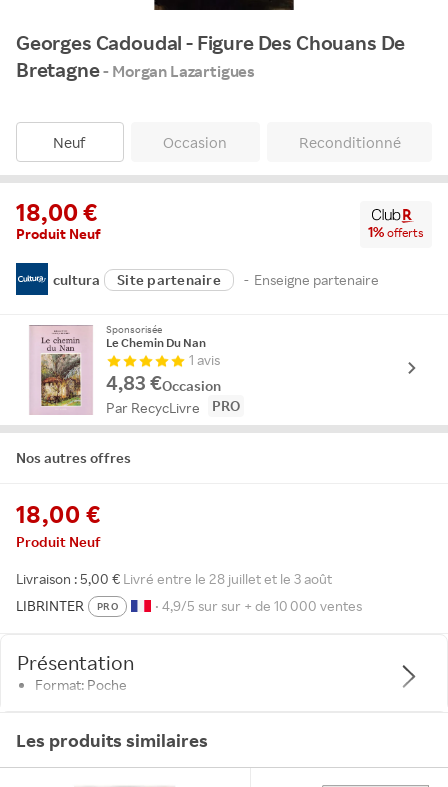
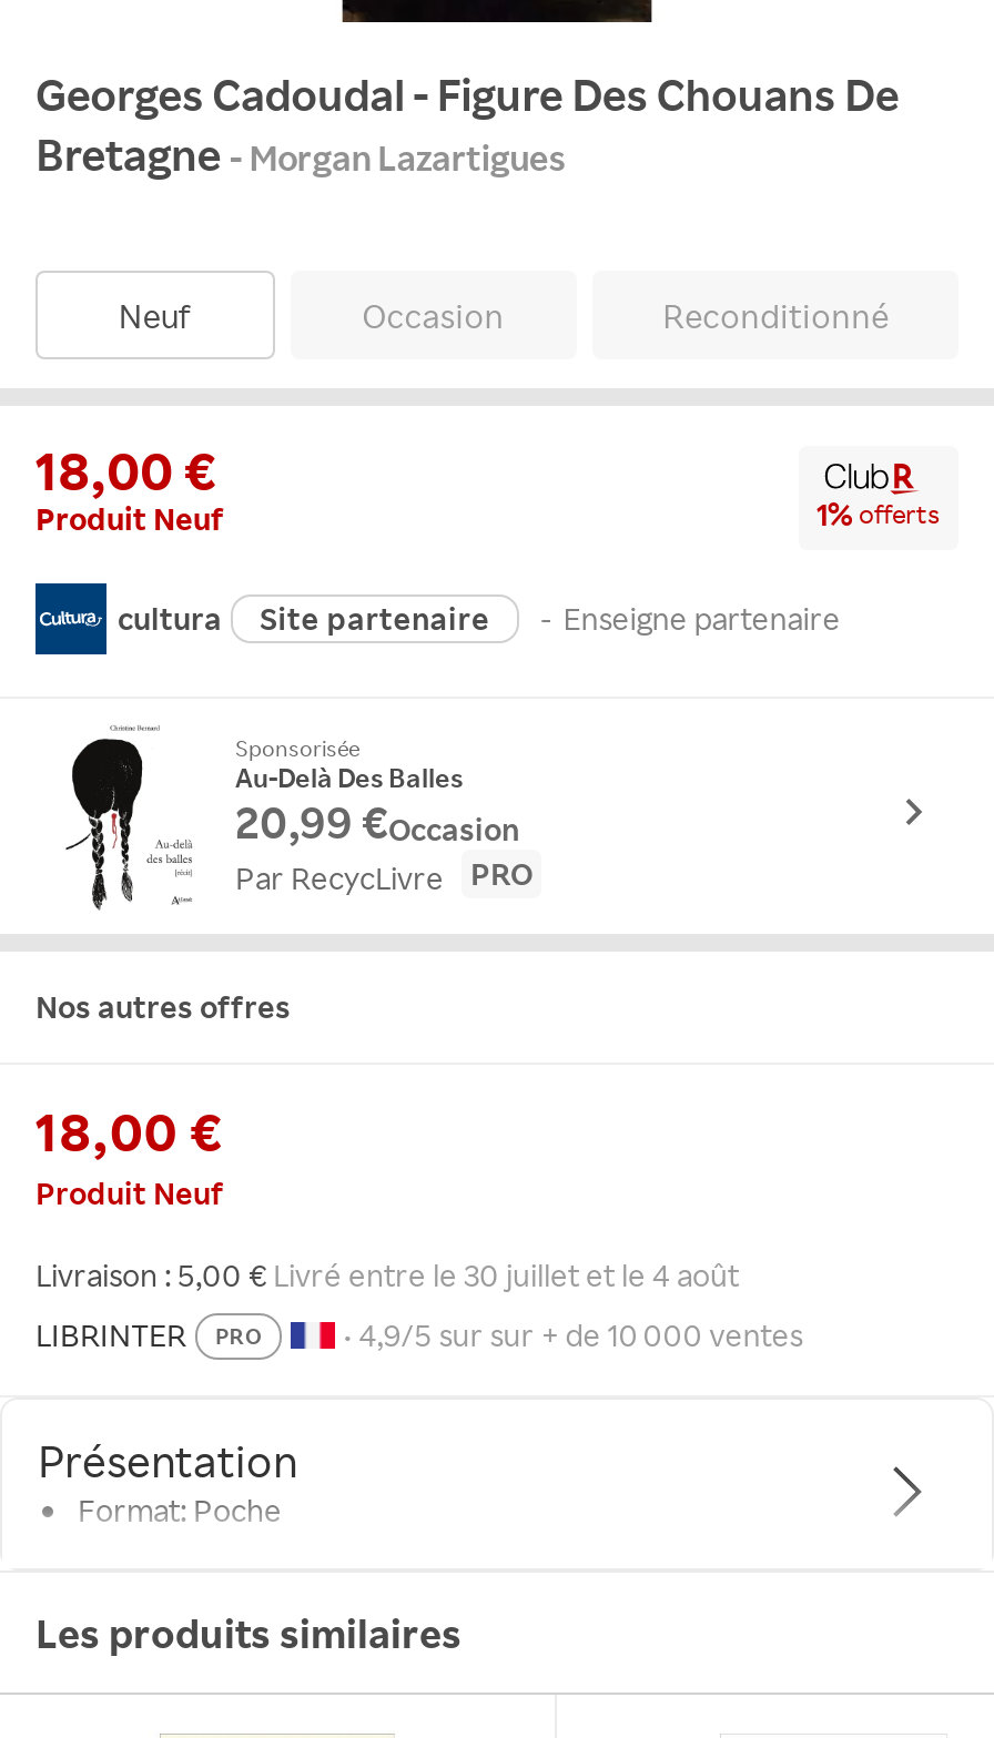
- [image]
- Le Chemin Du Nan
- 1 avis
- 4,83 €Occasion
+ [image]
+ Au-Delà Des Balles
+ 20,99 €Occasion

- Livraison : 5,00 €Livré entre le 28 juillet et le 3 août
+ Livraison : 5,00 €Livré entre le 30 juillet et le 4 août
